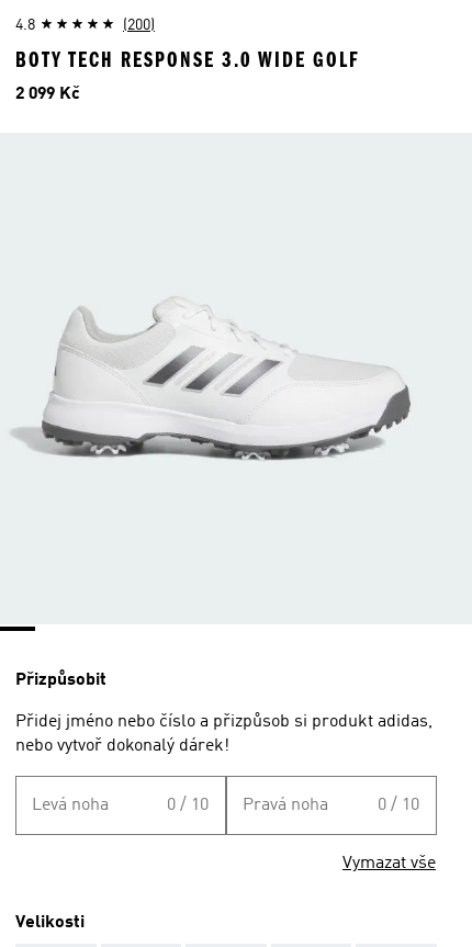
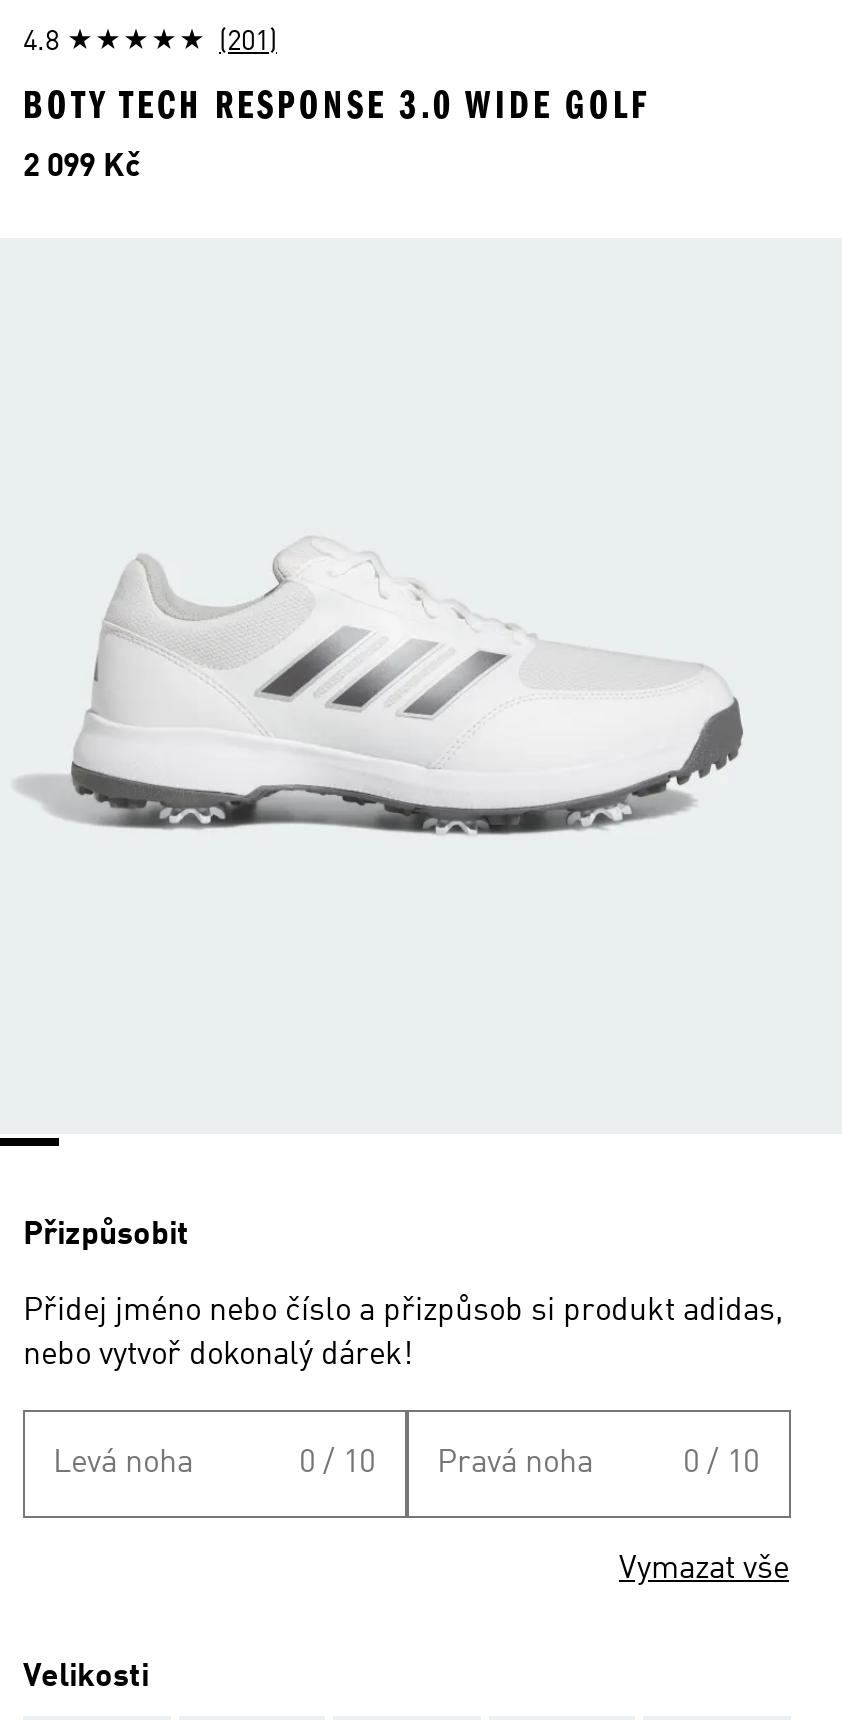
- (200)
+ (201)
